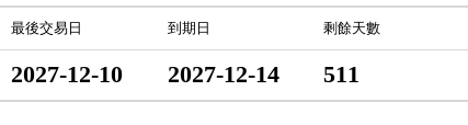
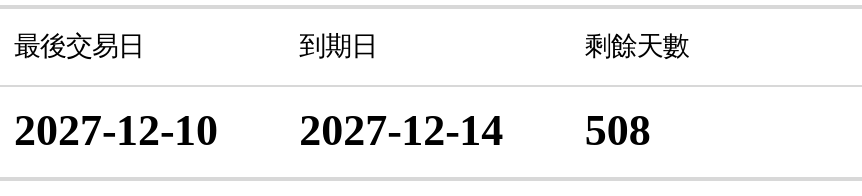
- 2027-12-10 2027-12-14 511
+ 2027-12-10 2027-12-14 508
